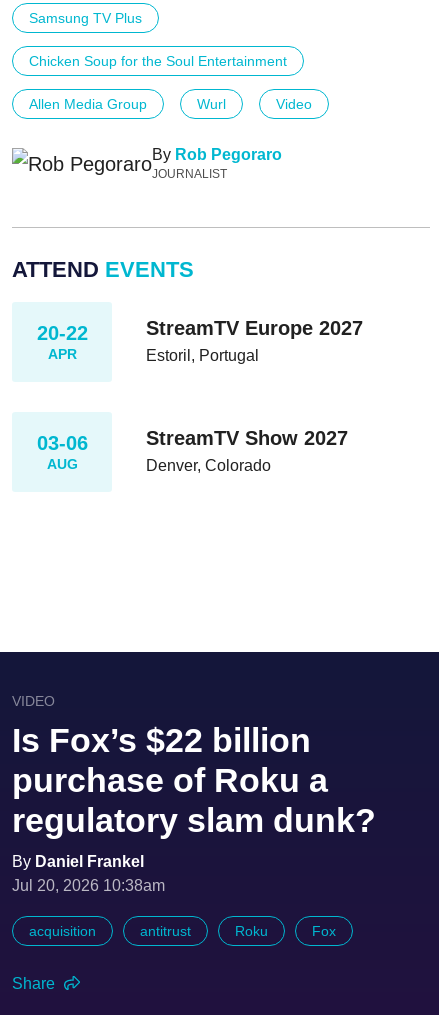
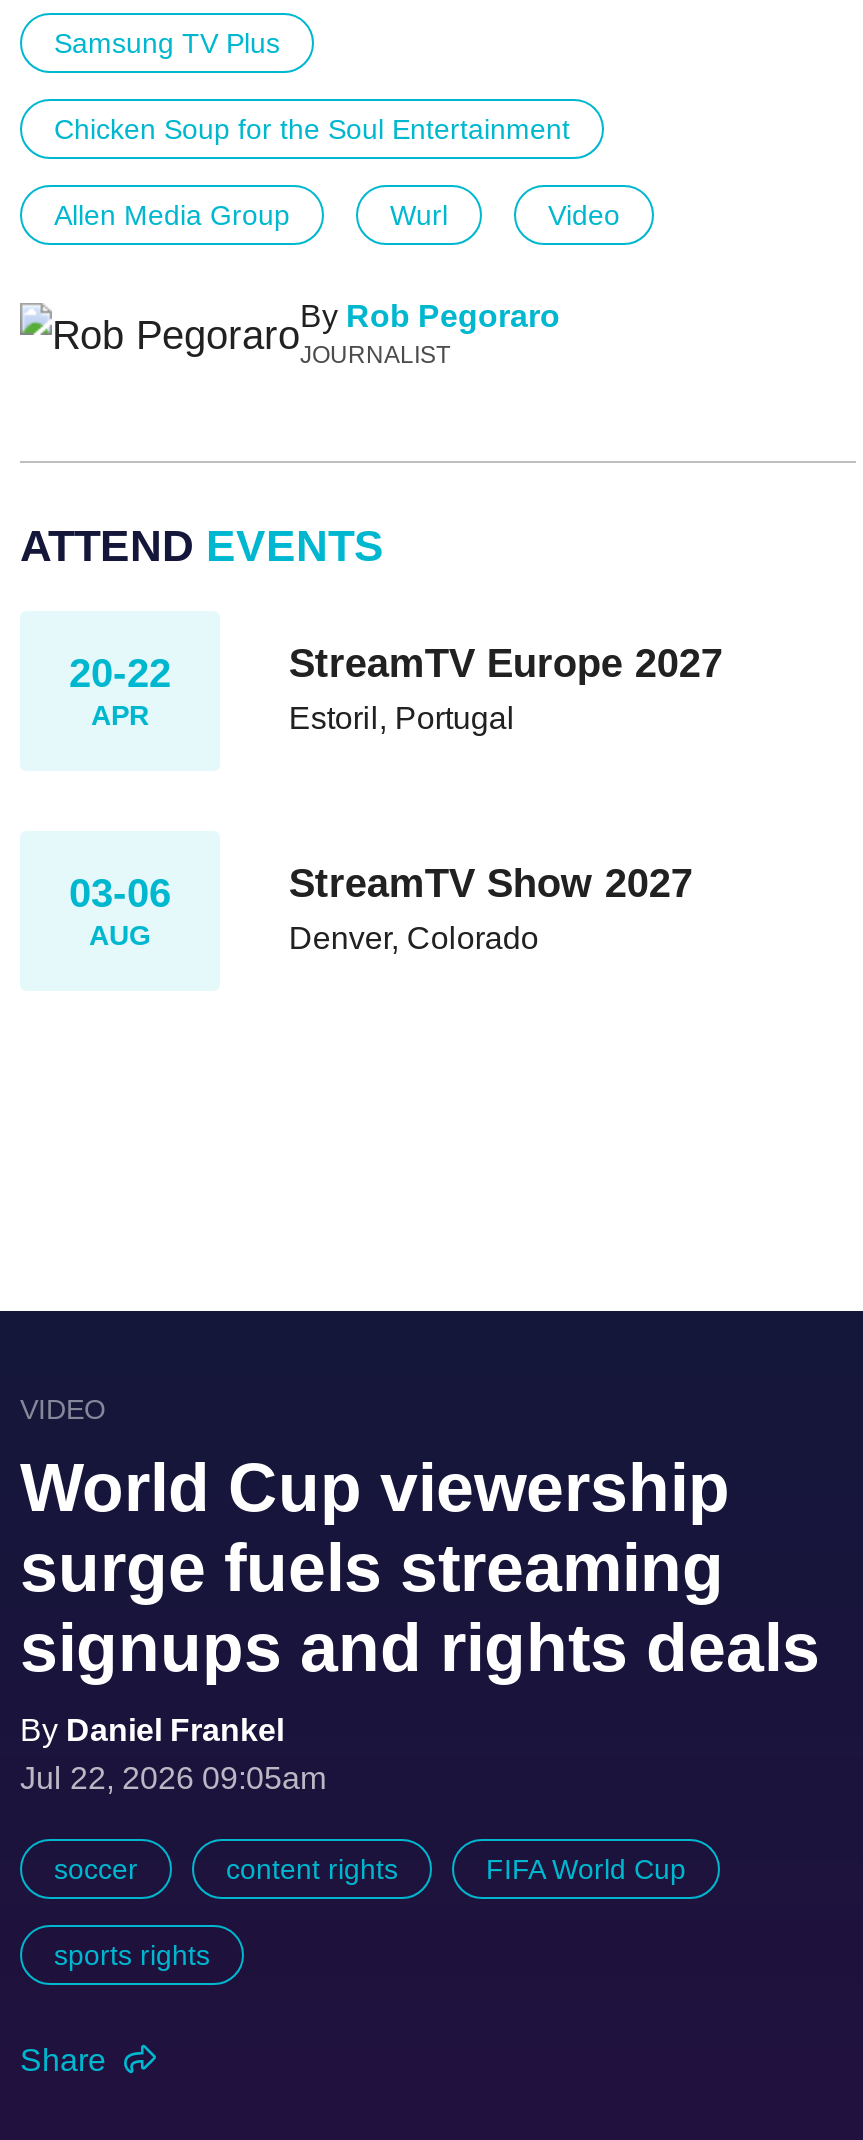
- Is Fox’s $22 billion
- purchase of Roku a
- regulatory slam dunk?
+ World Cup viewership
+ surge fuels streaming
+ signups and rights deals

- Jul 20, 2026 10:38am
- acquisition
- antitrust
- Roku
- Fox
+ Jul 22, 2026 09:05am
+ soccer
+ content rights
+ FIFA World Cup
+ sports rights
